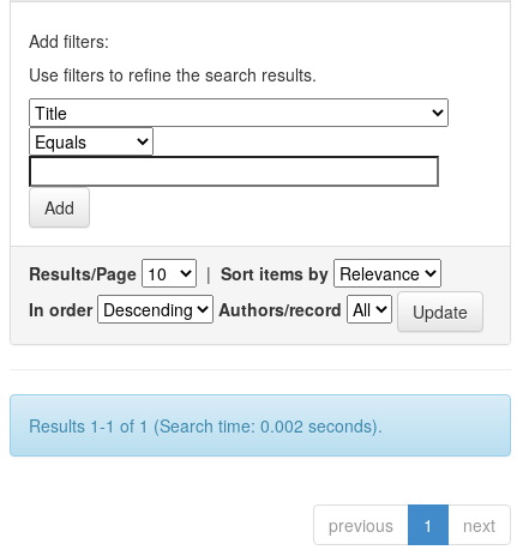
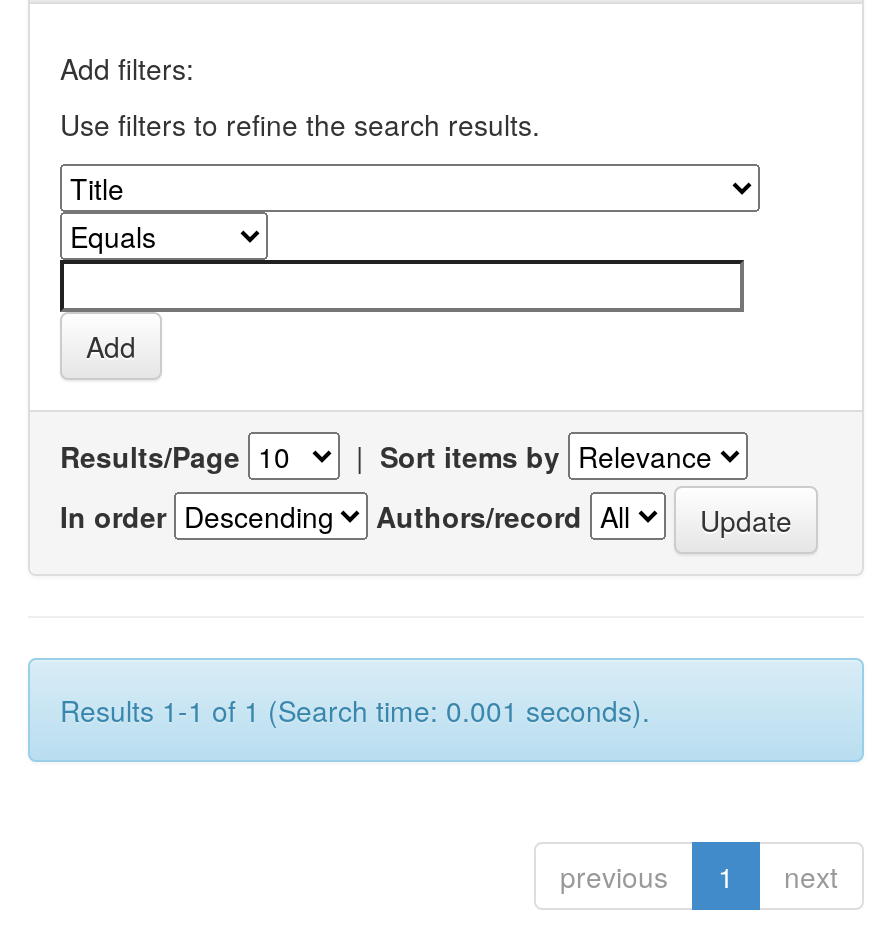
- Results 1-1 of 1 (Search time: 0.002 seconds).
+ Results 1-1 of 1 (Search time: 0.001 seconds).
